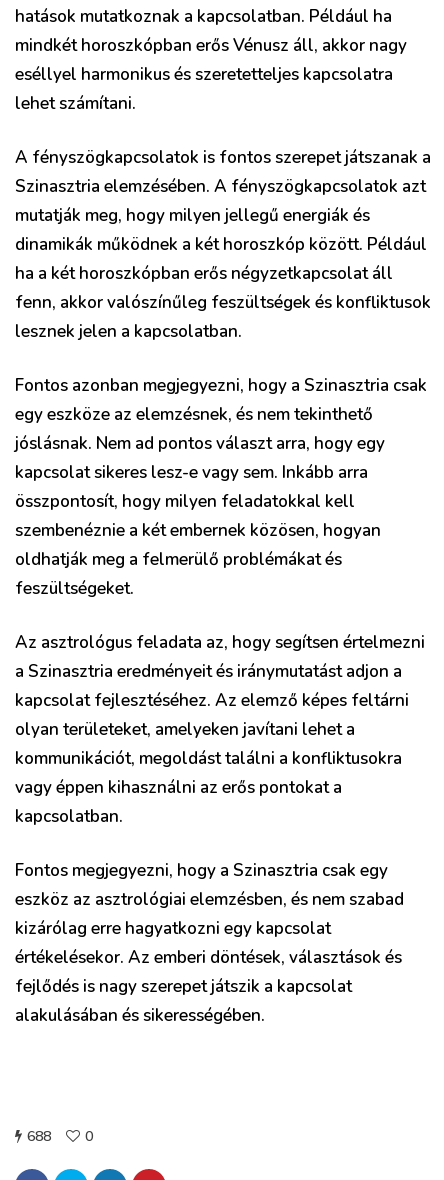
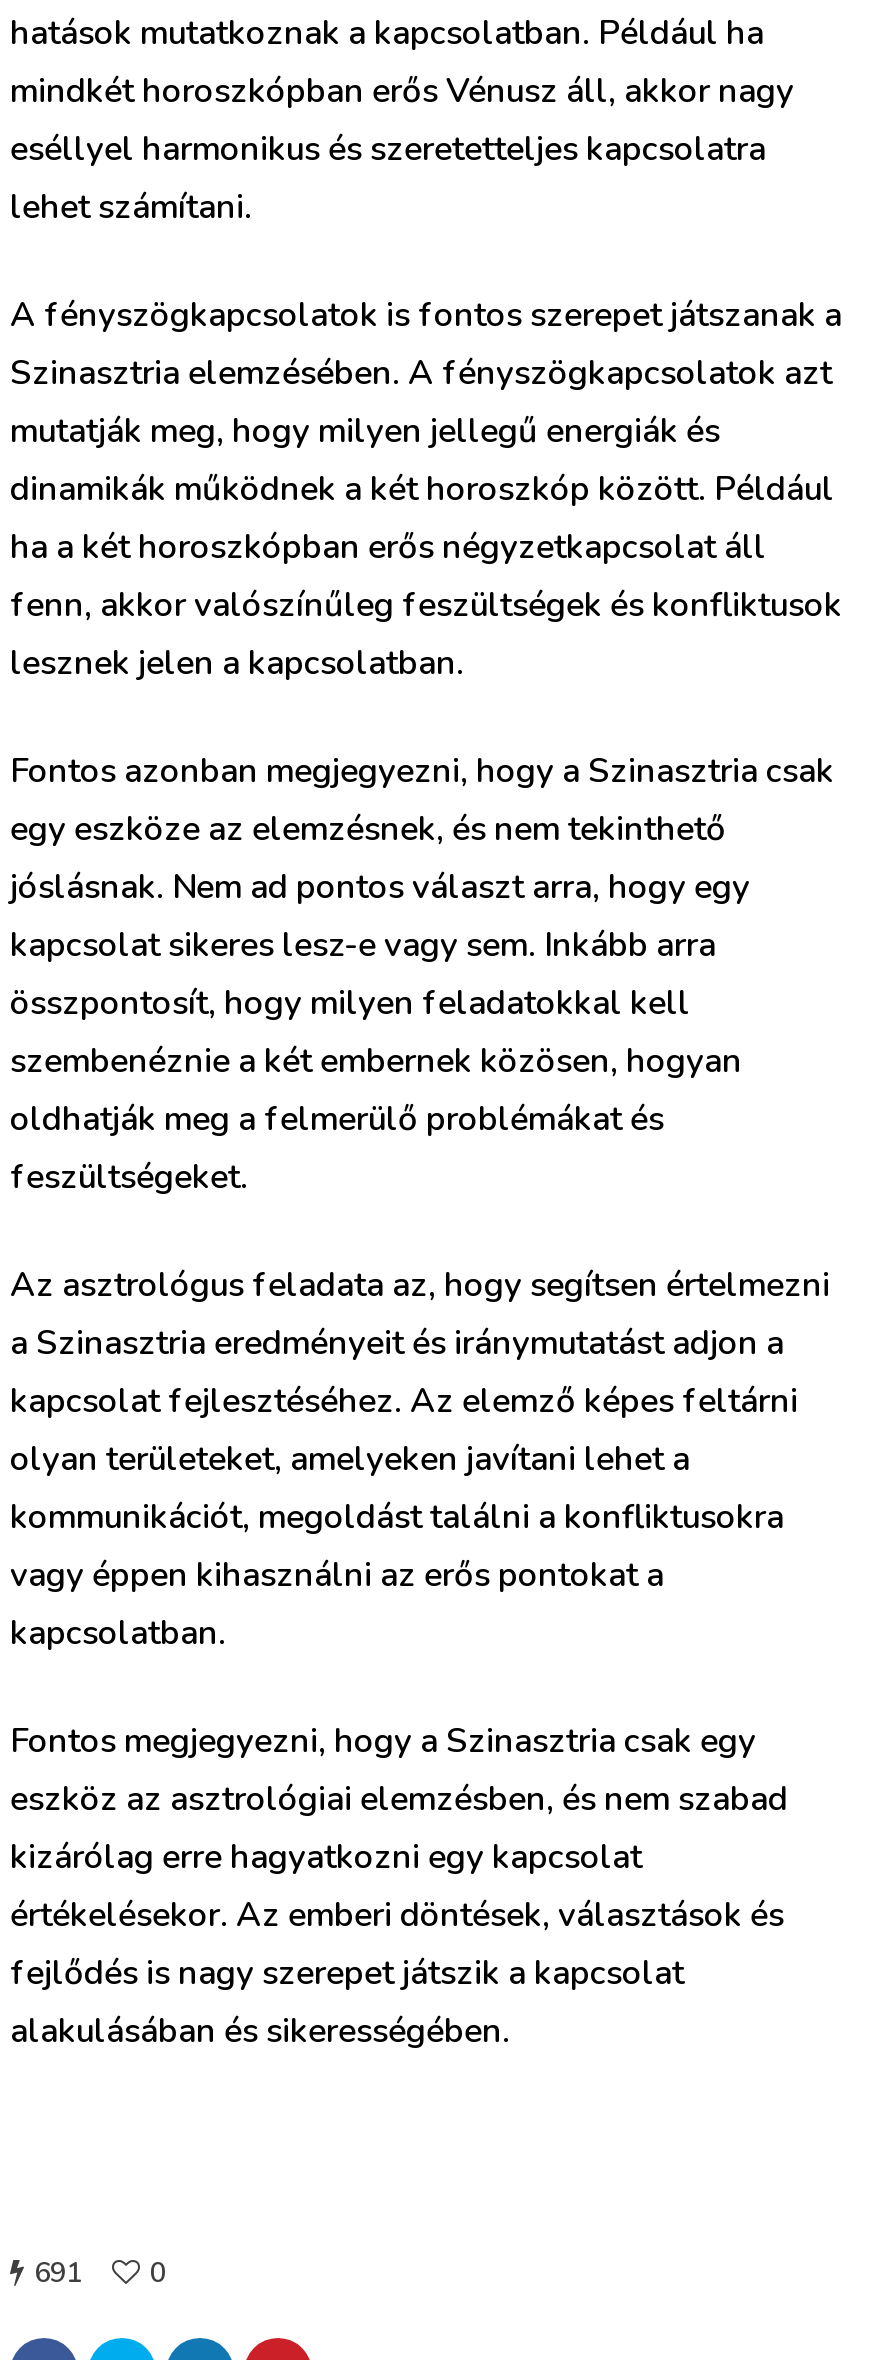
- 688 0
+ 691 0
